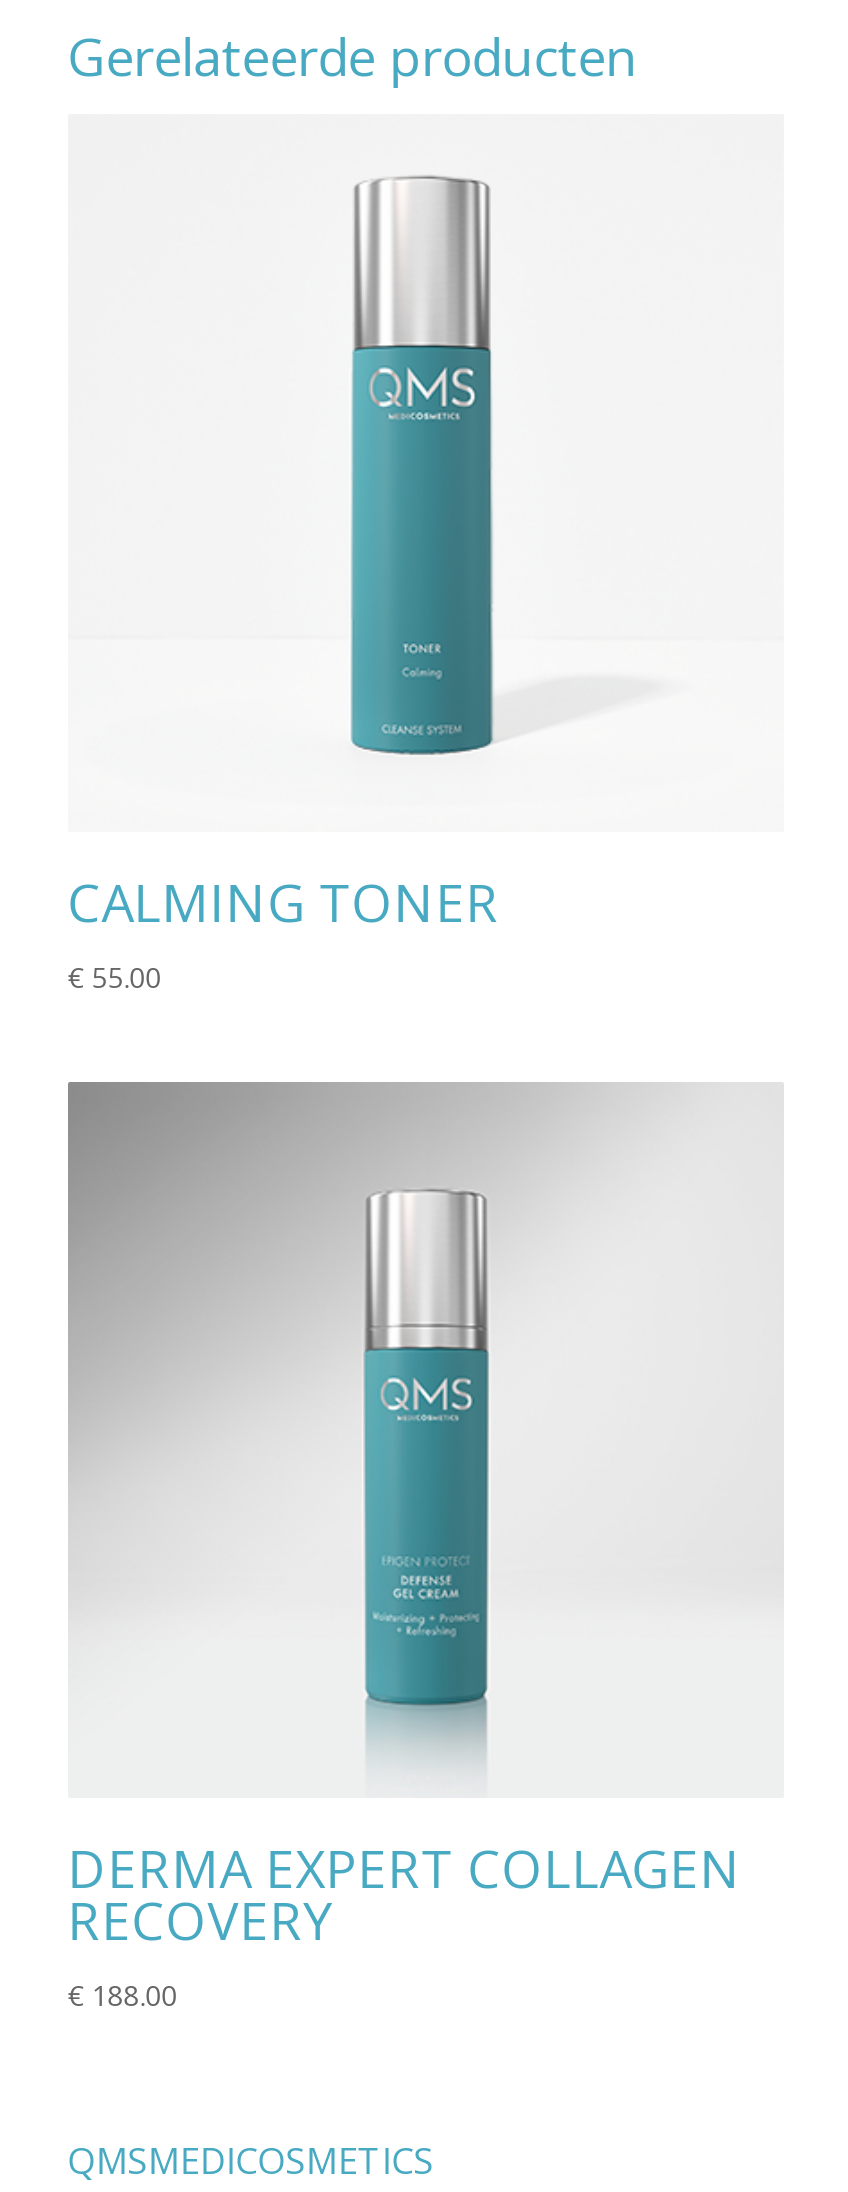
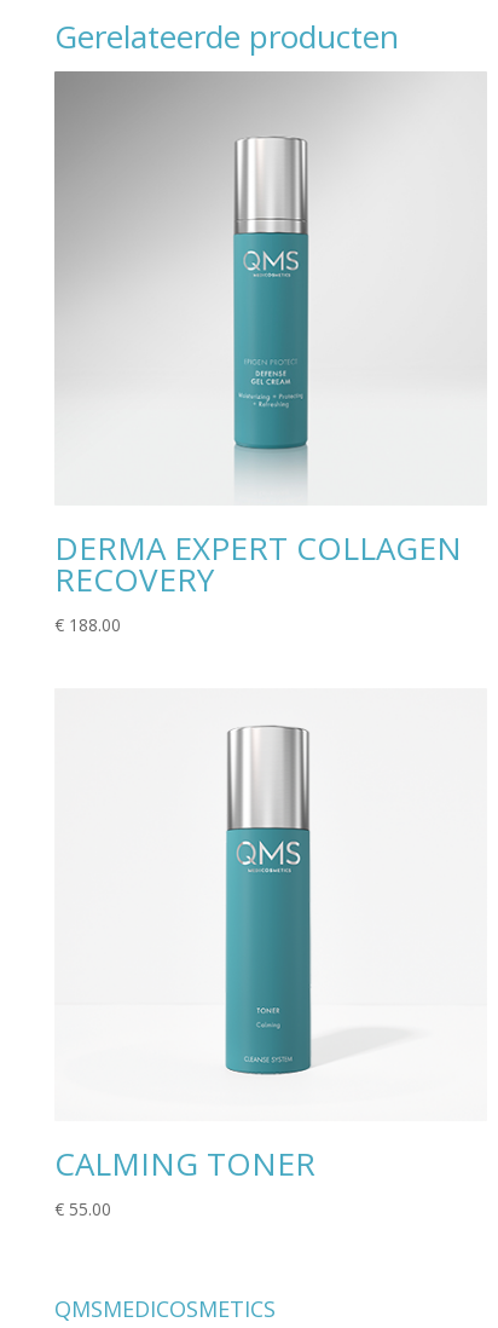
moved down: [image]

moved down: CALMING TONER | €55.00

moved up: [image]

moved up: [image]

moved up: [image] | DERMA EXPERT COLLAGEN | RECOVERY | €188.00
